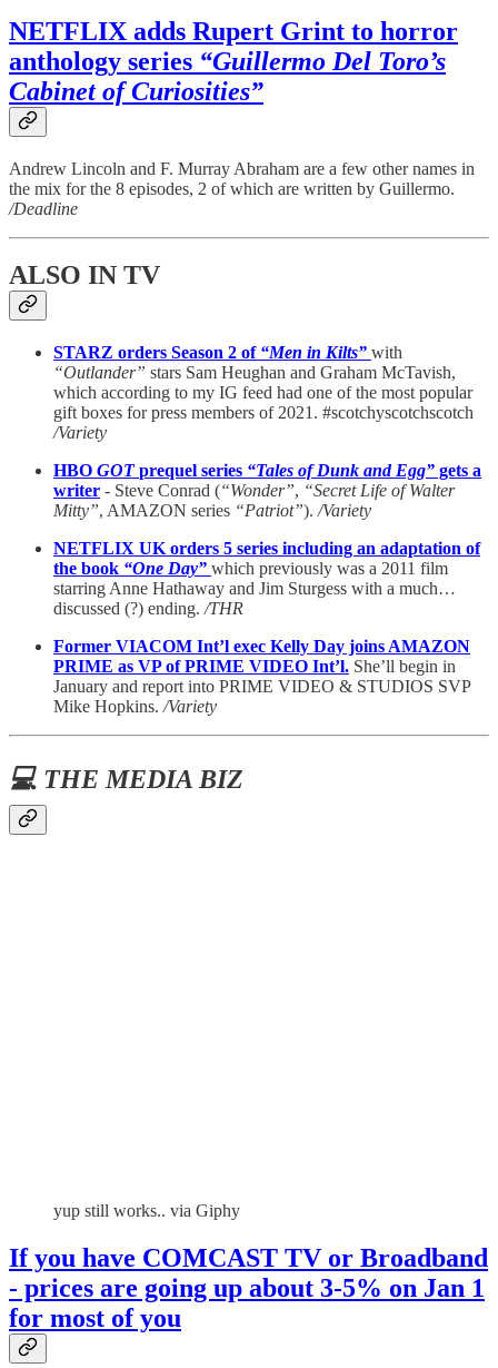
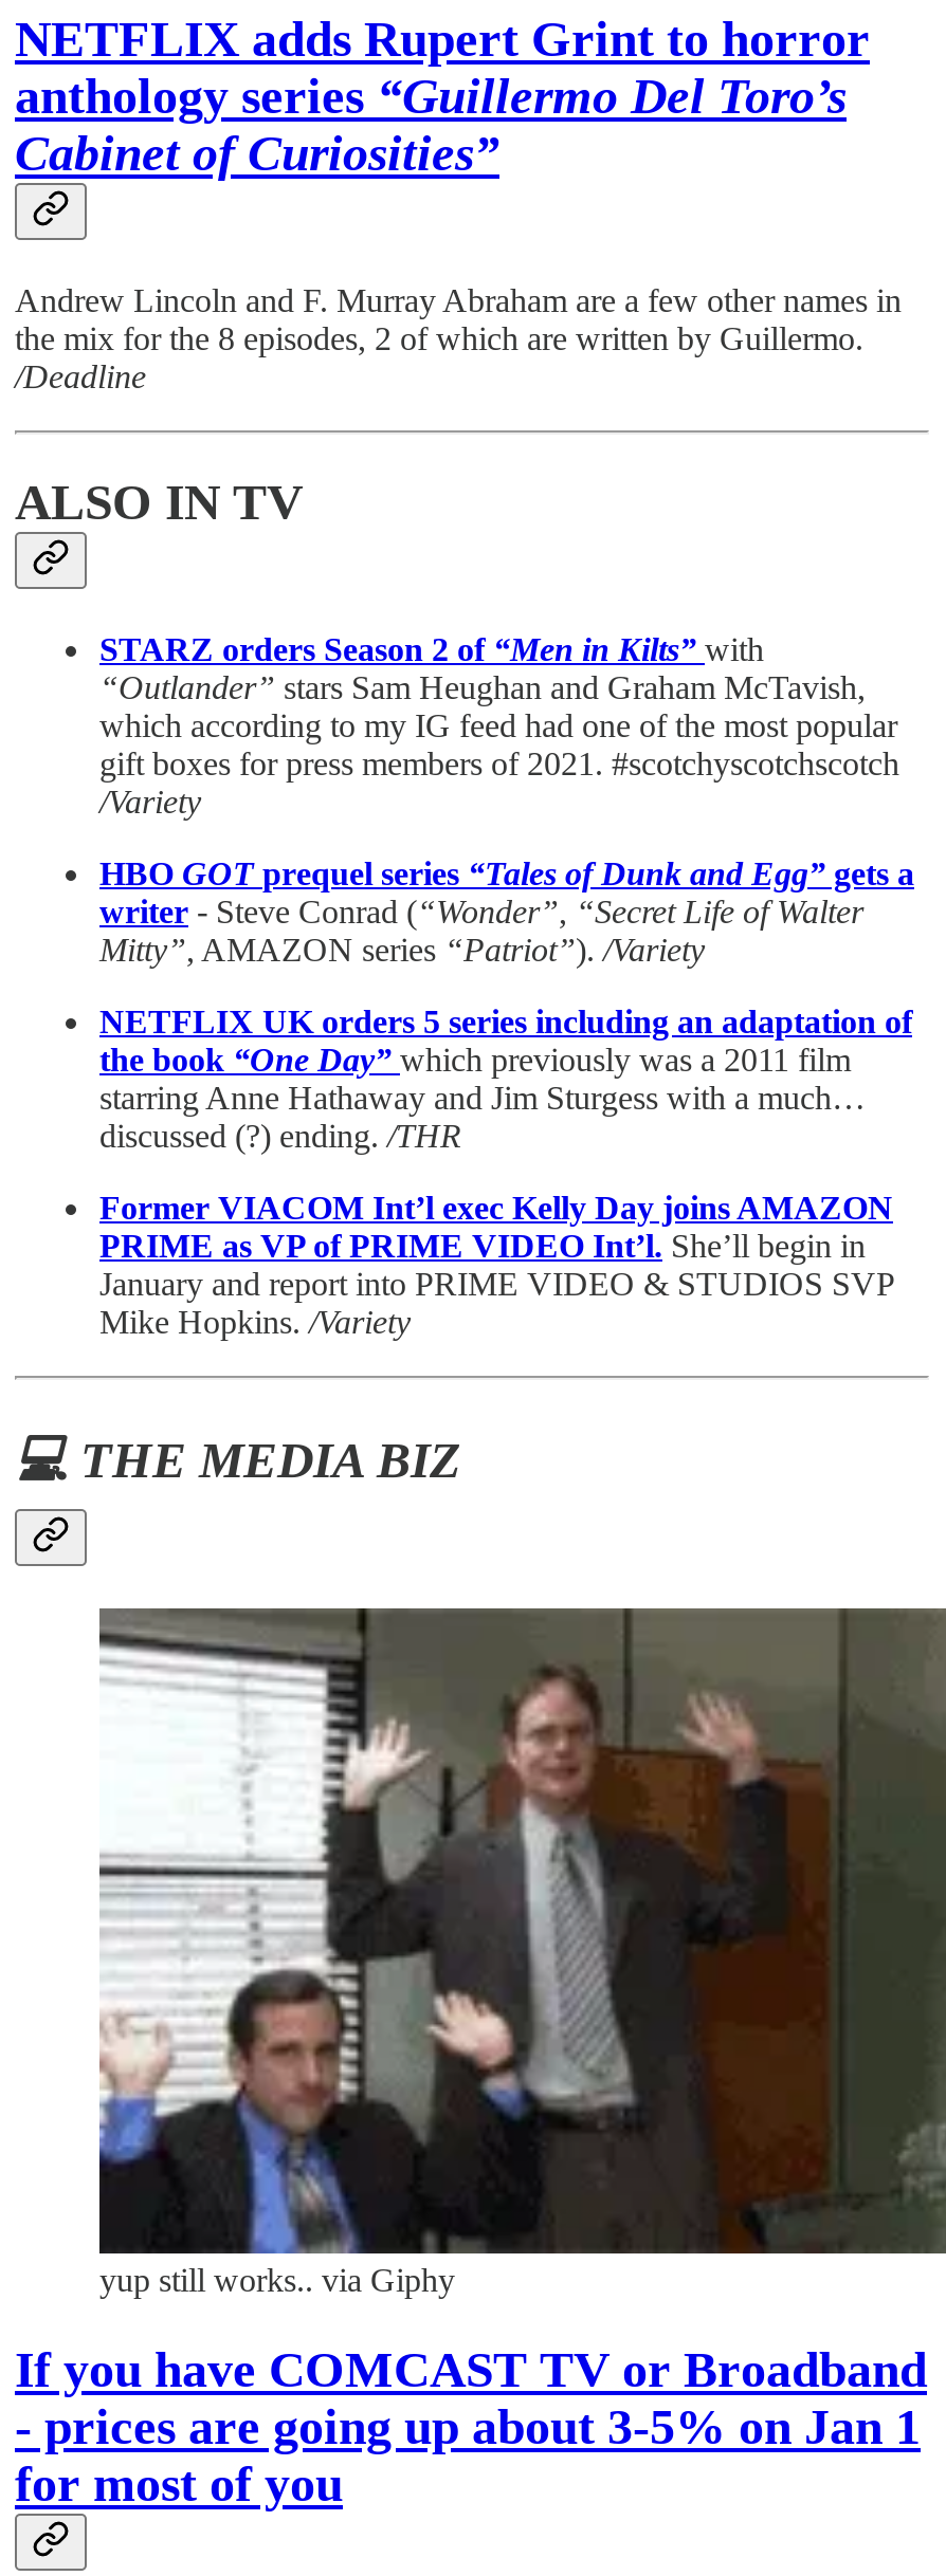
+ [image]
